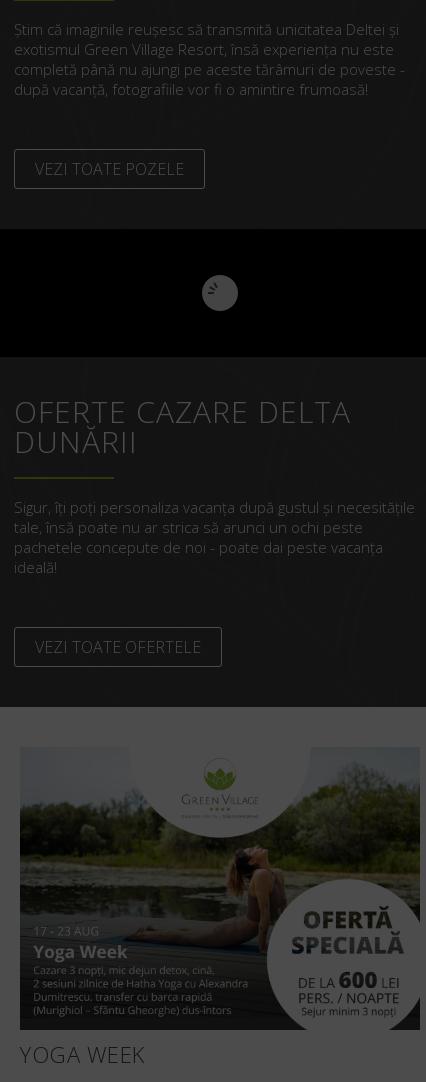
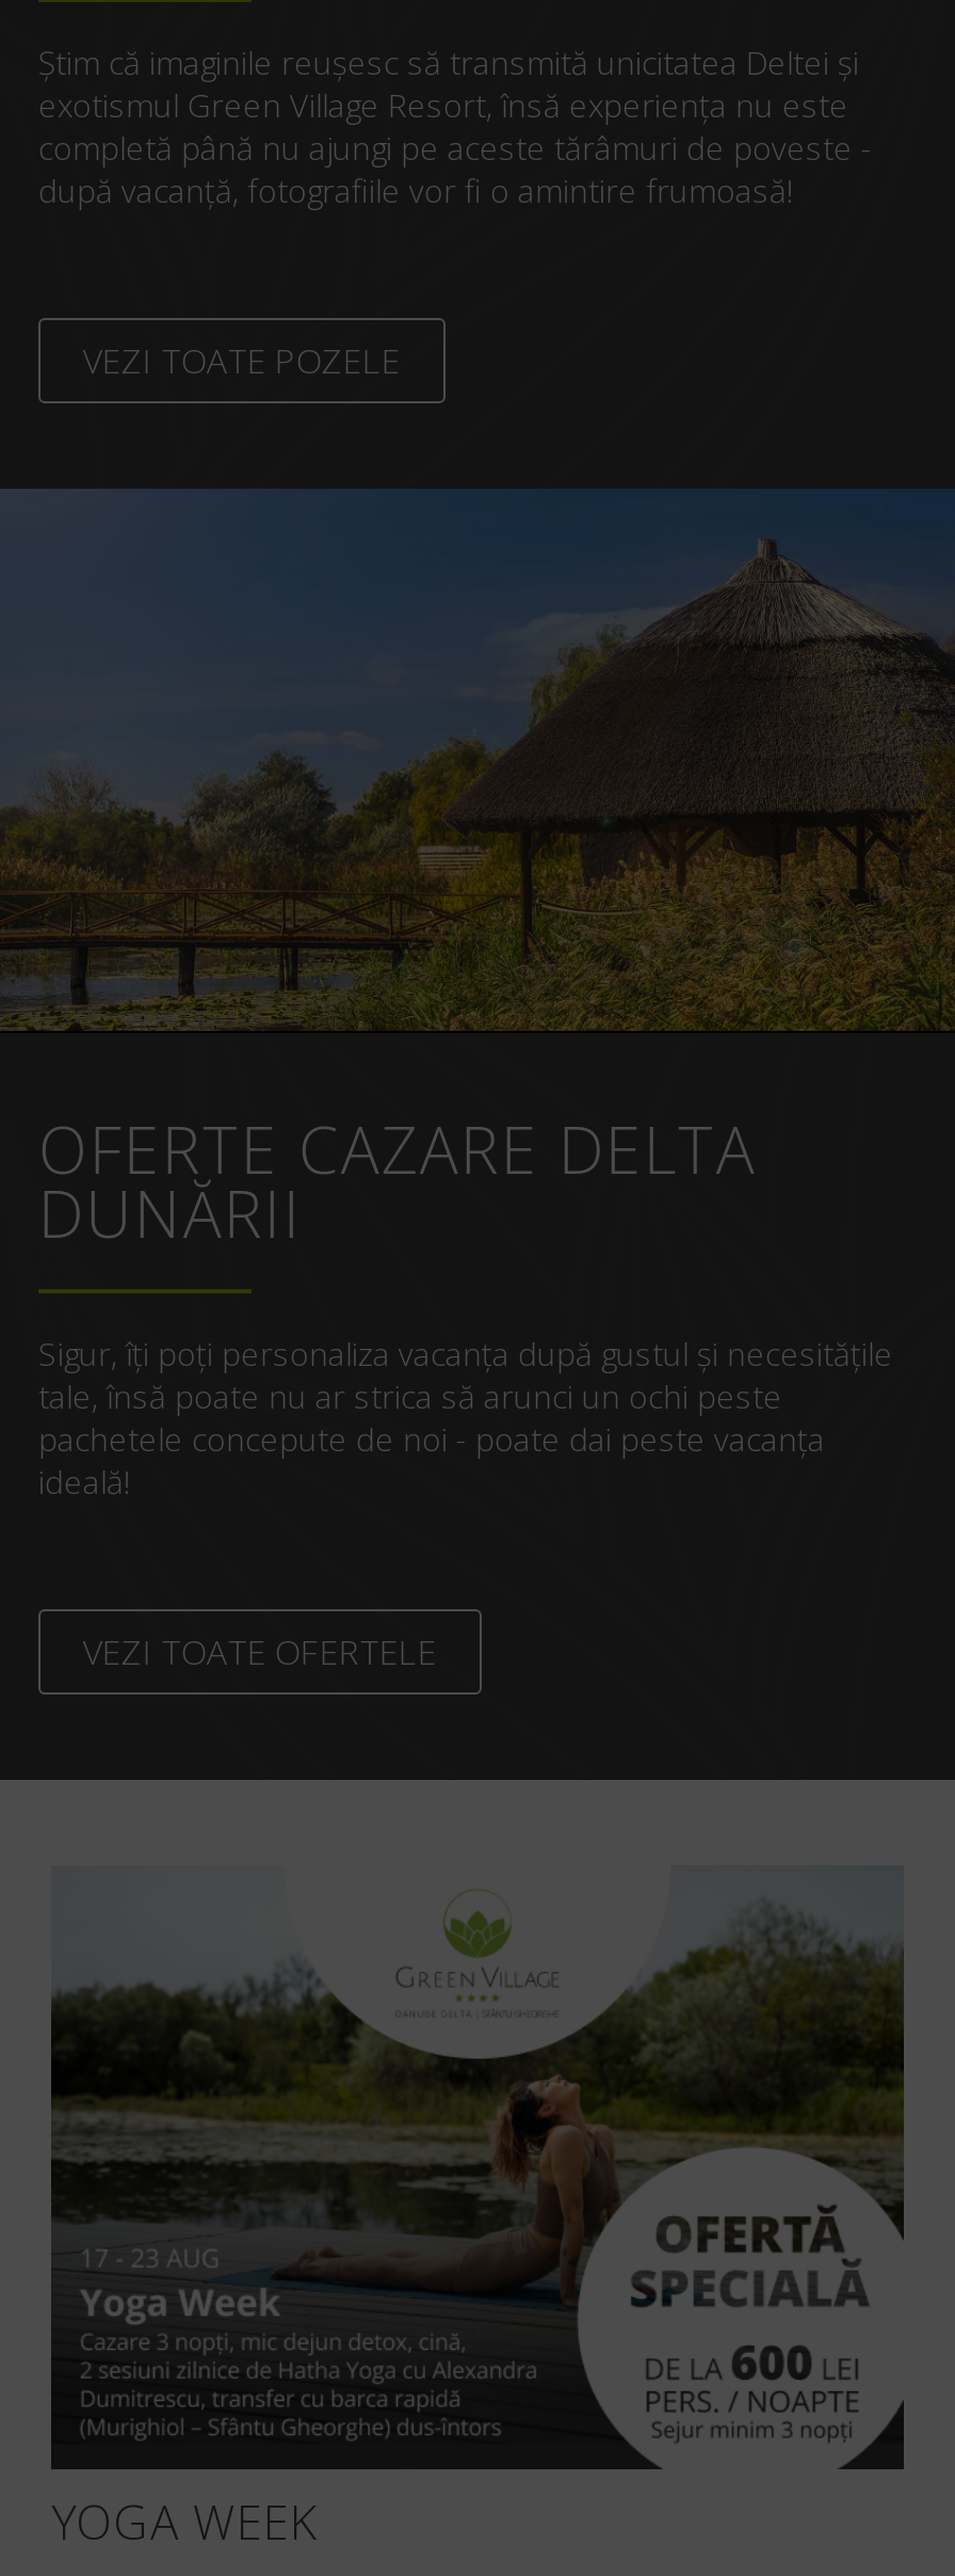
+ [image]
